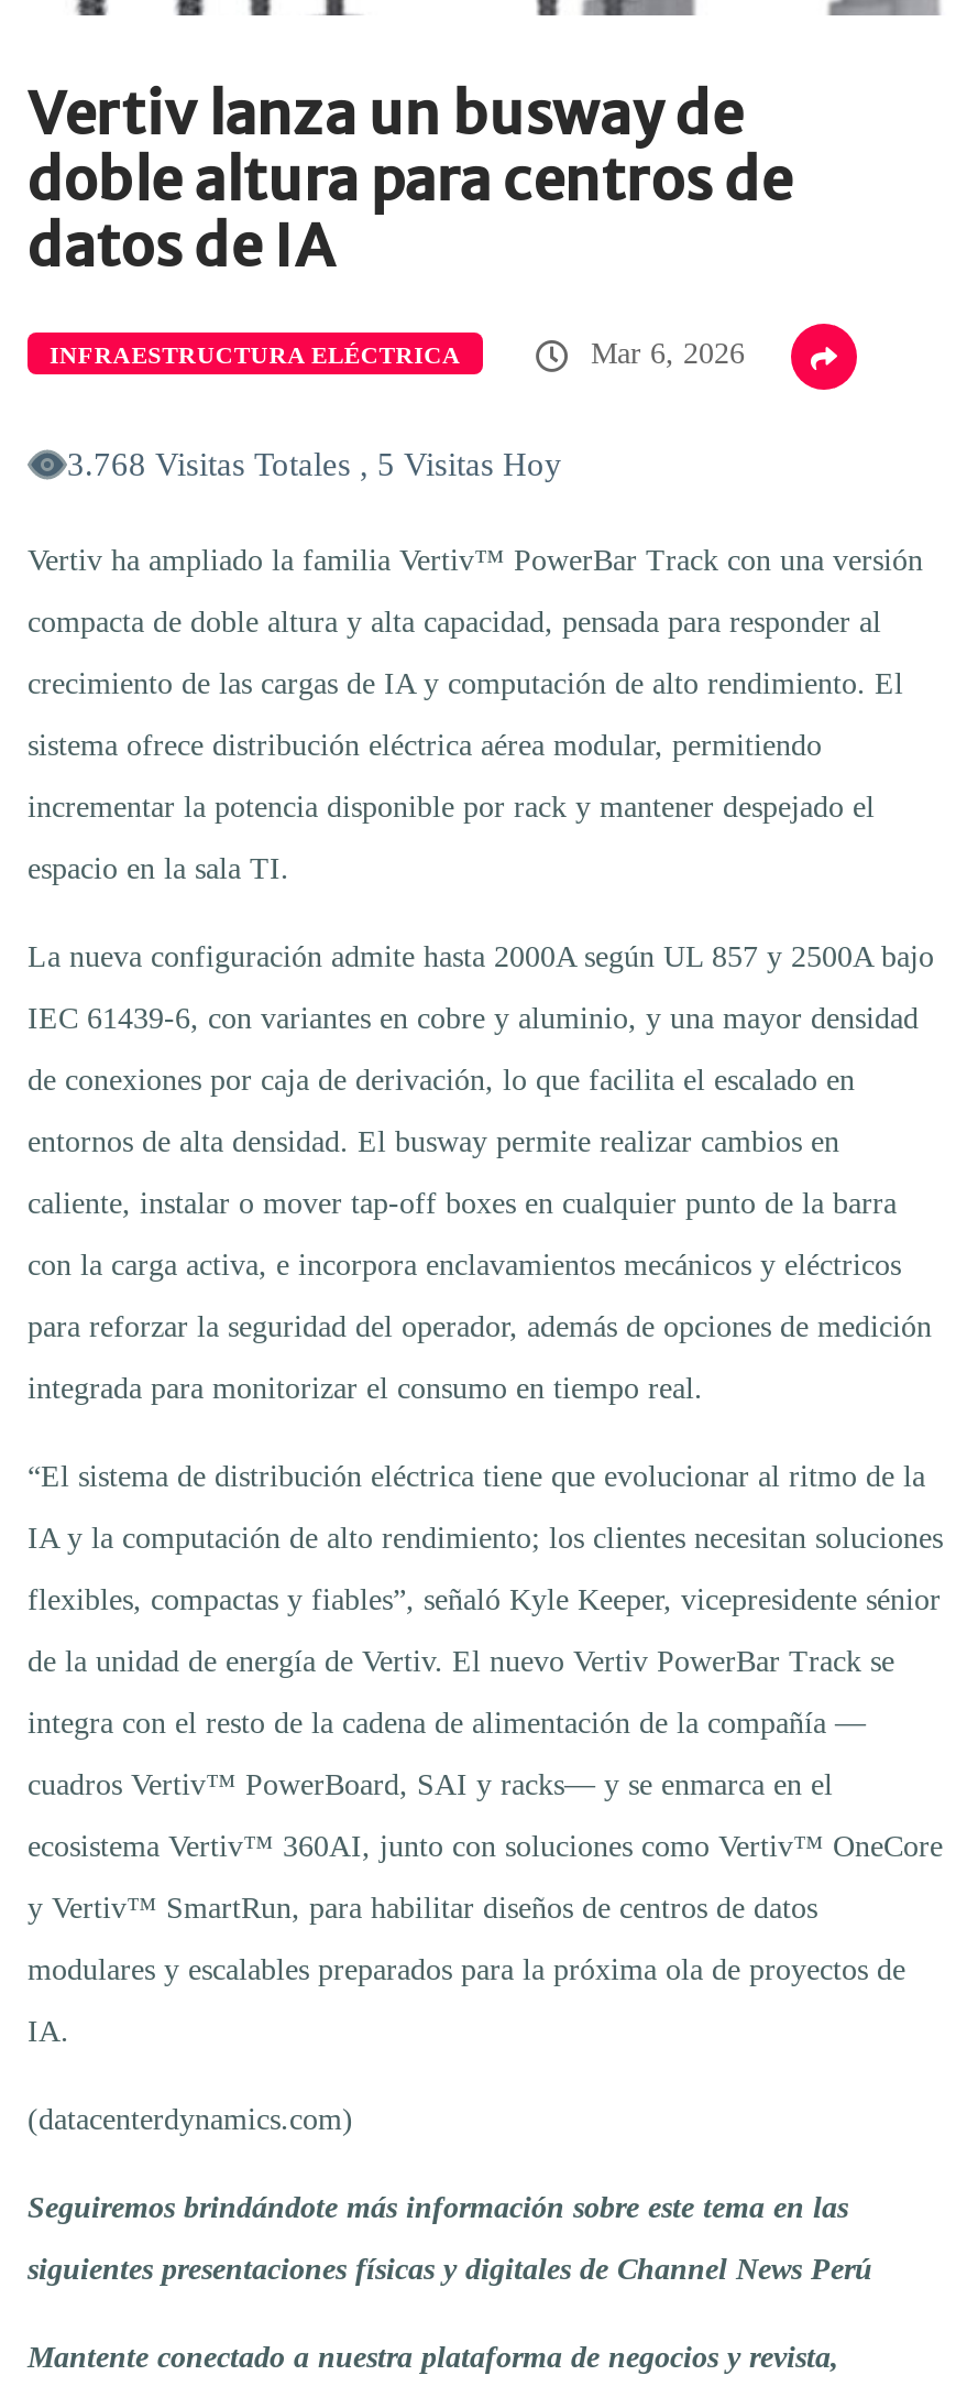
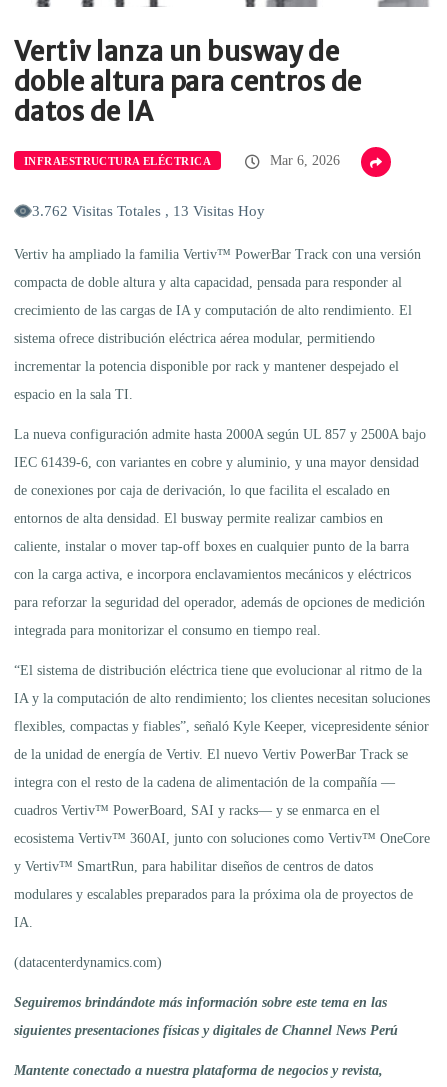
- 3.768 Visitas Totales , 5 Visitas Hoy
+ 3.762 Visitas Totales , 13 Visitas Hoy
